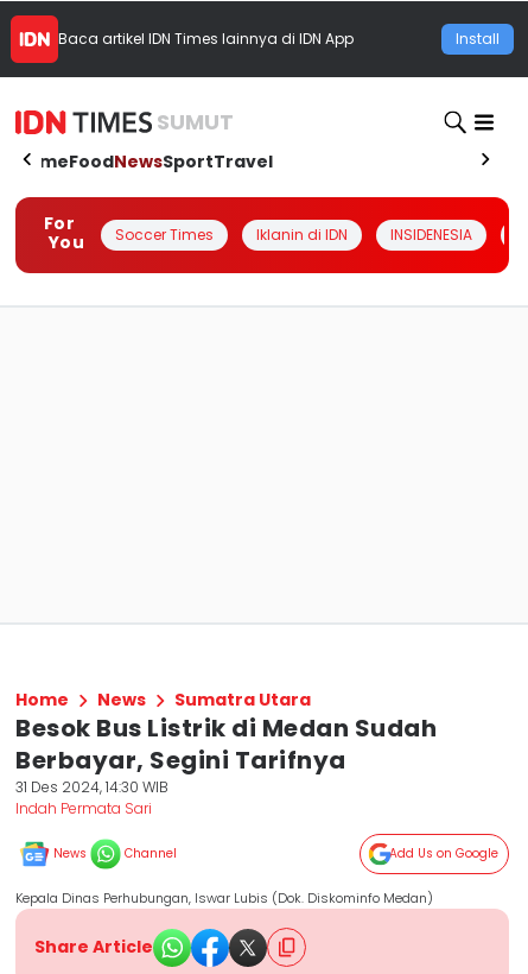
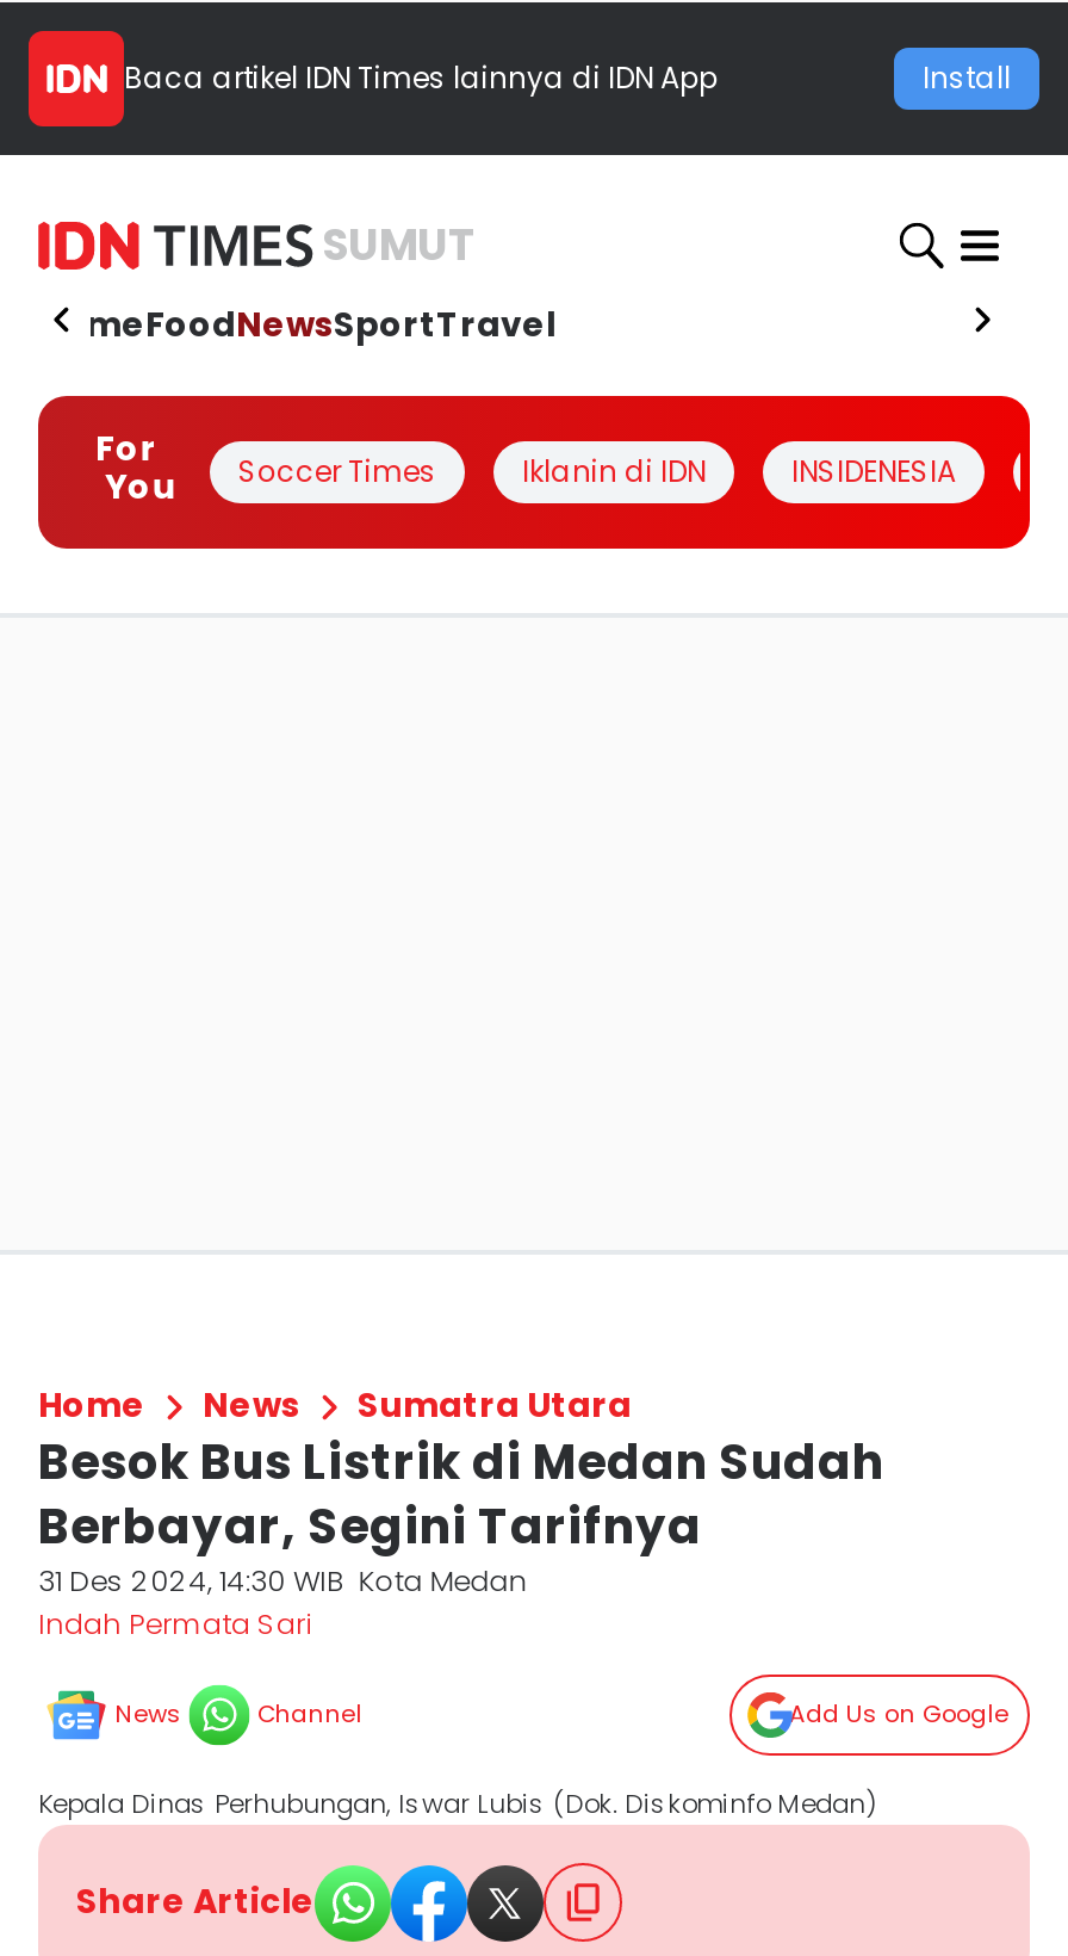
- 31 Des 2024, 14:30 WIB
+ 31 Des 2024, 14:30 WIB Kota Medan
